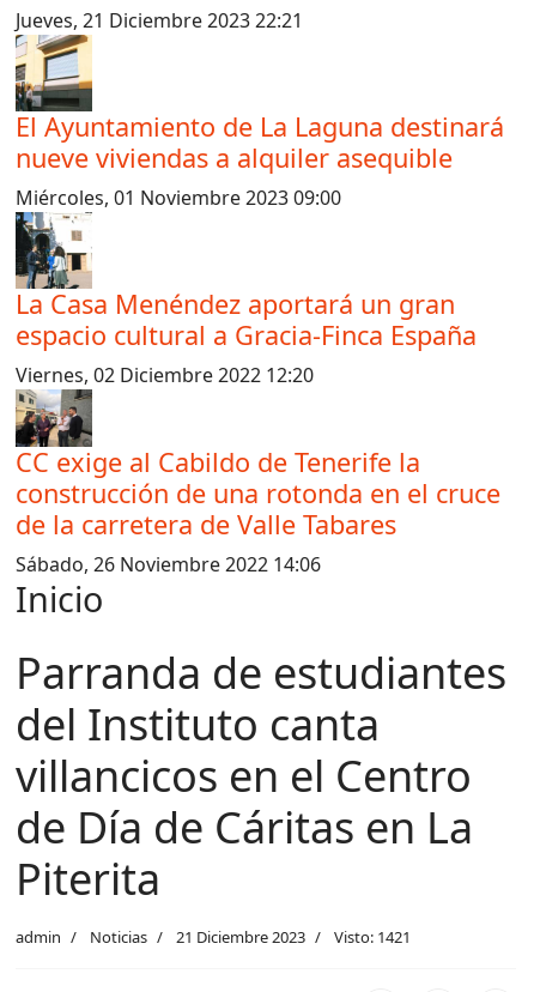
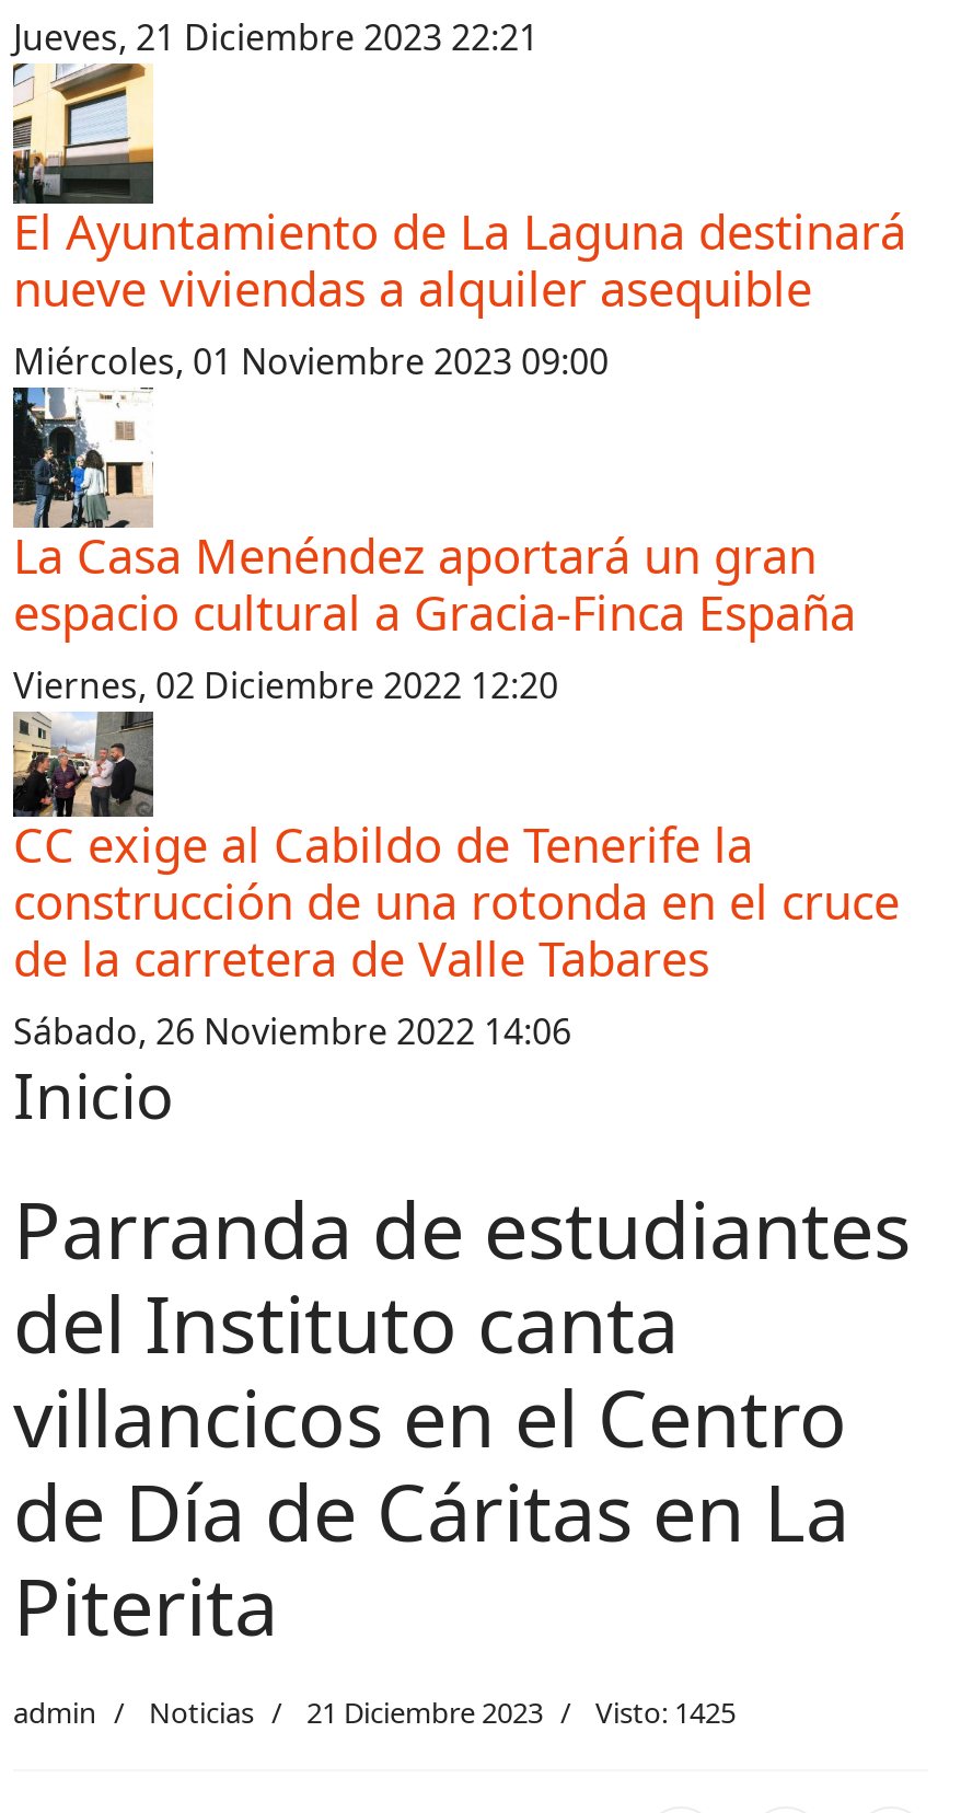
- admin Noticias 21 Diciembre 2023 Visto: 1421
+ admin Noticias 21 Diciembre 2023 Visto: 1425
